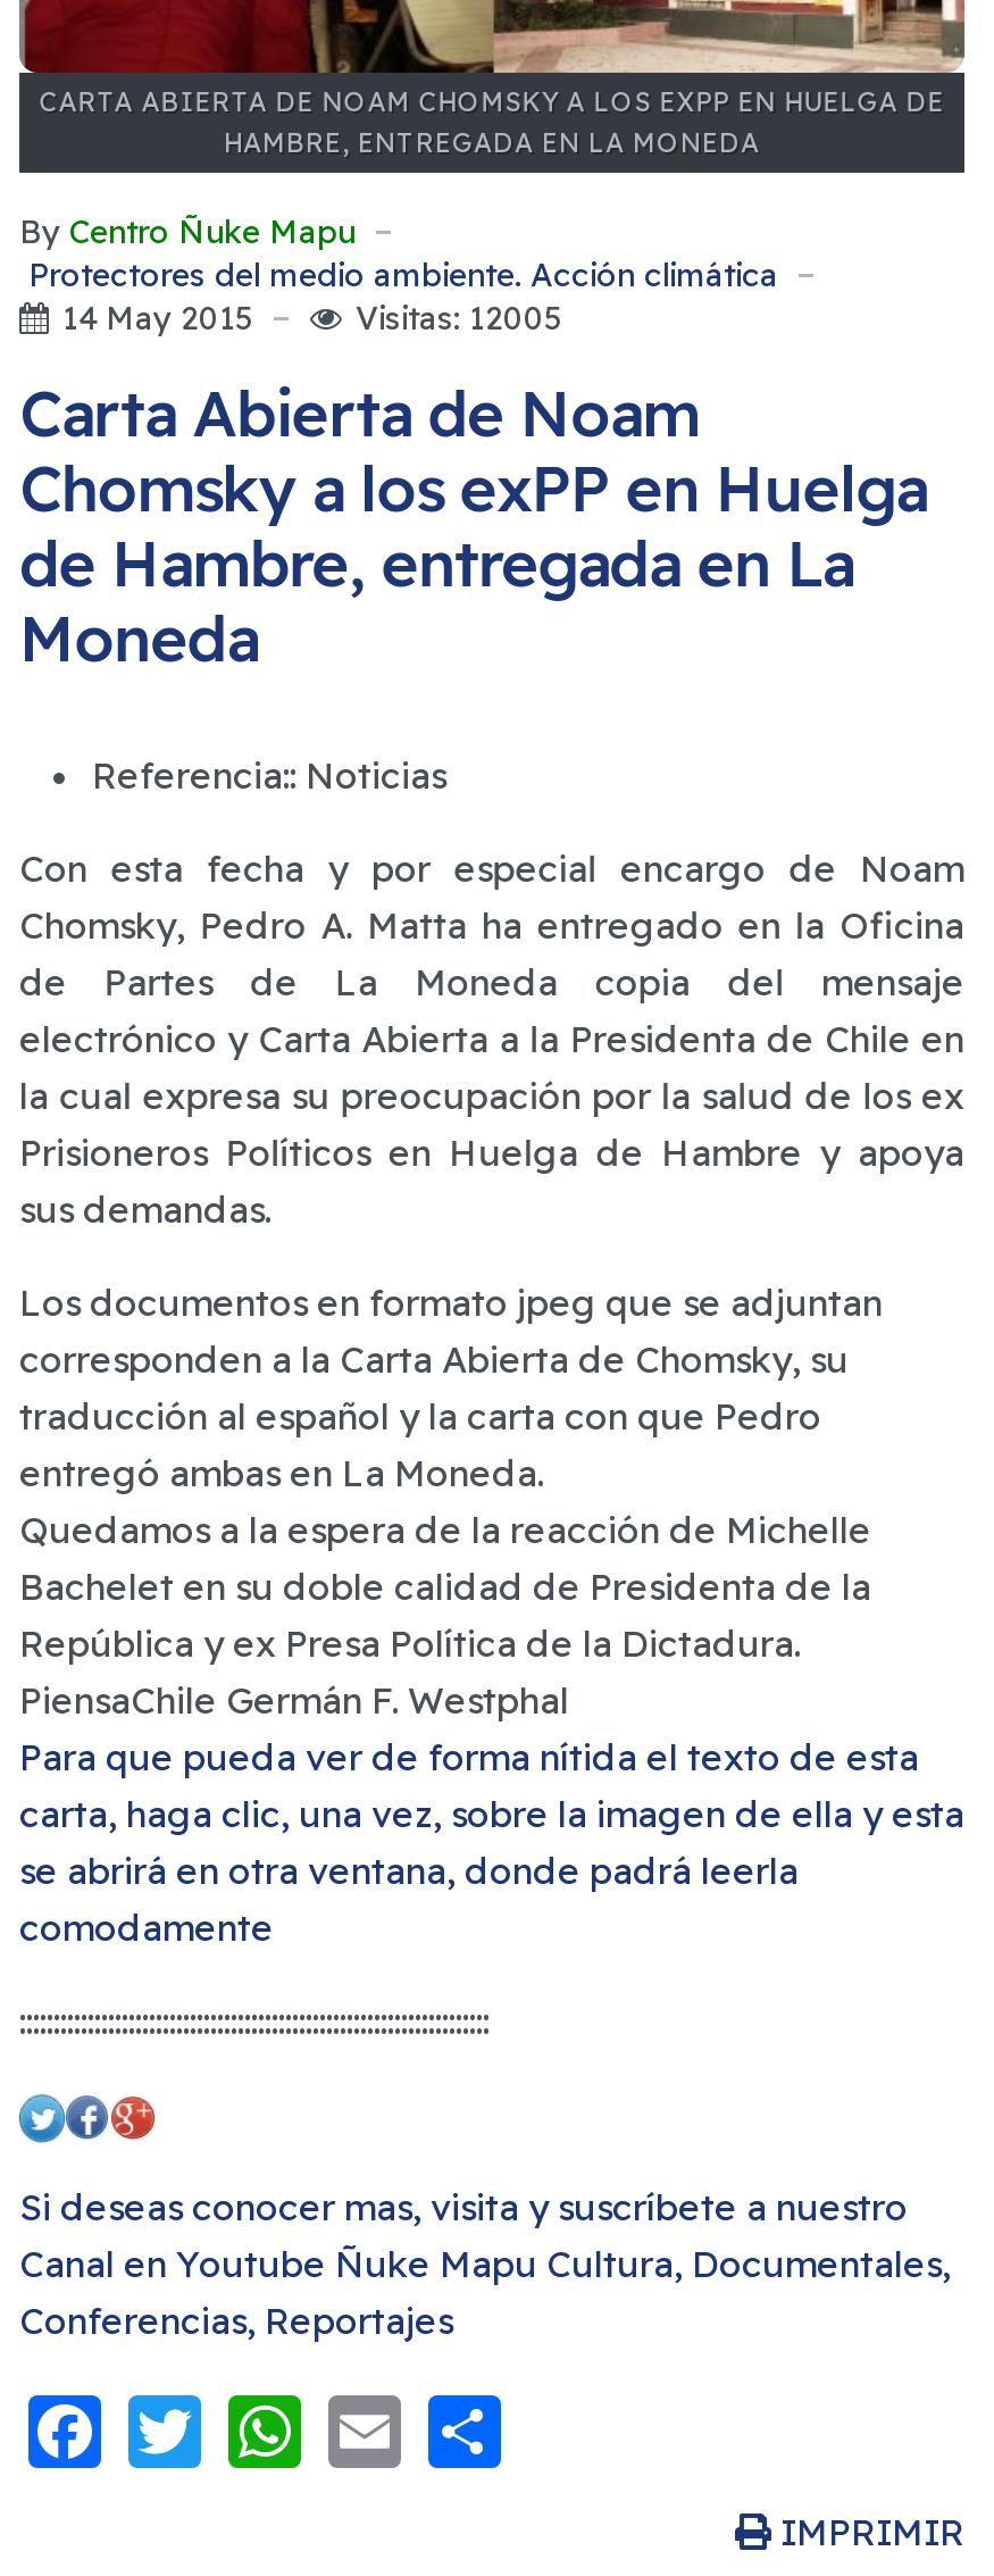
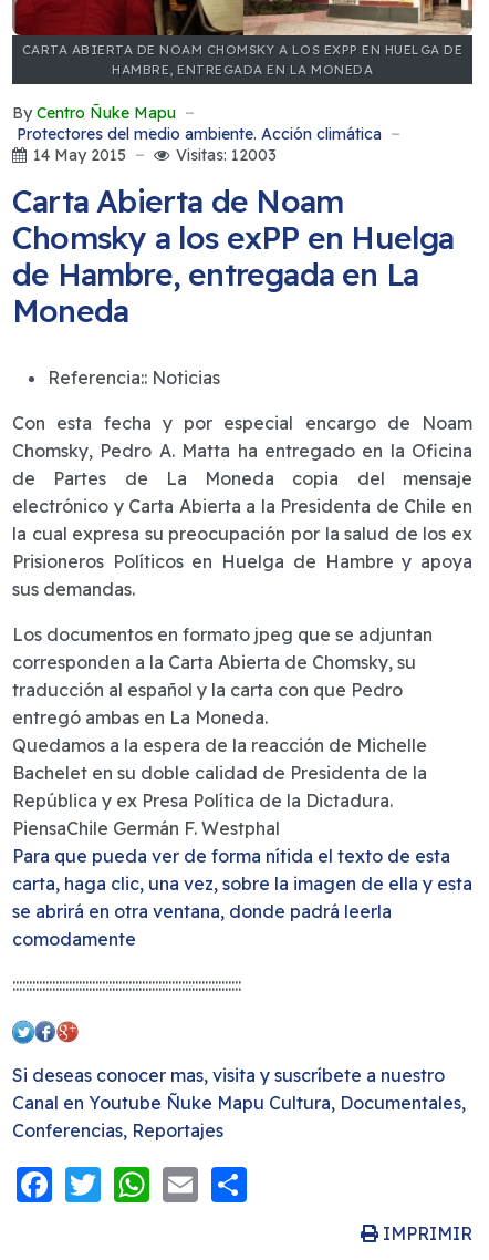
- Visitas: 12005
+ Visitas: 12003
